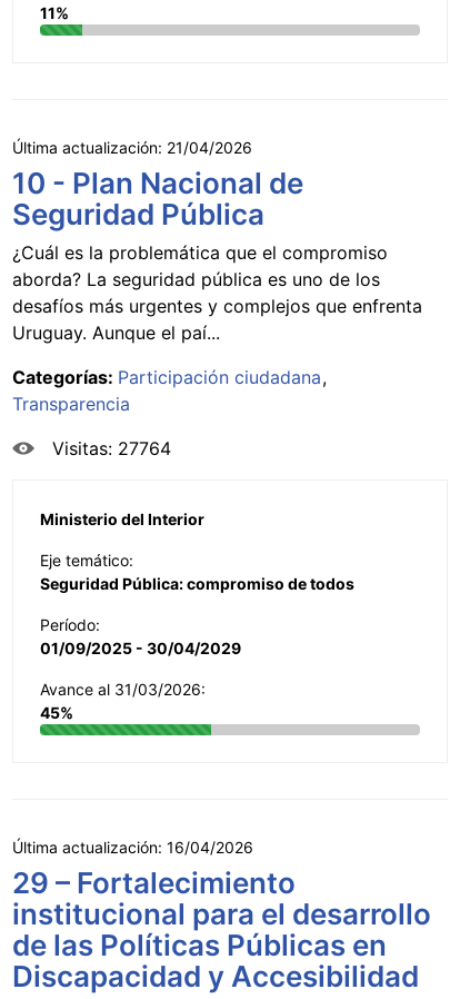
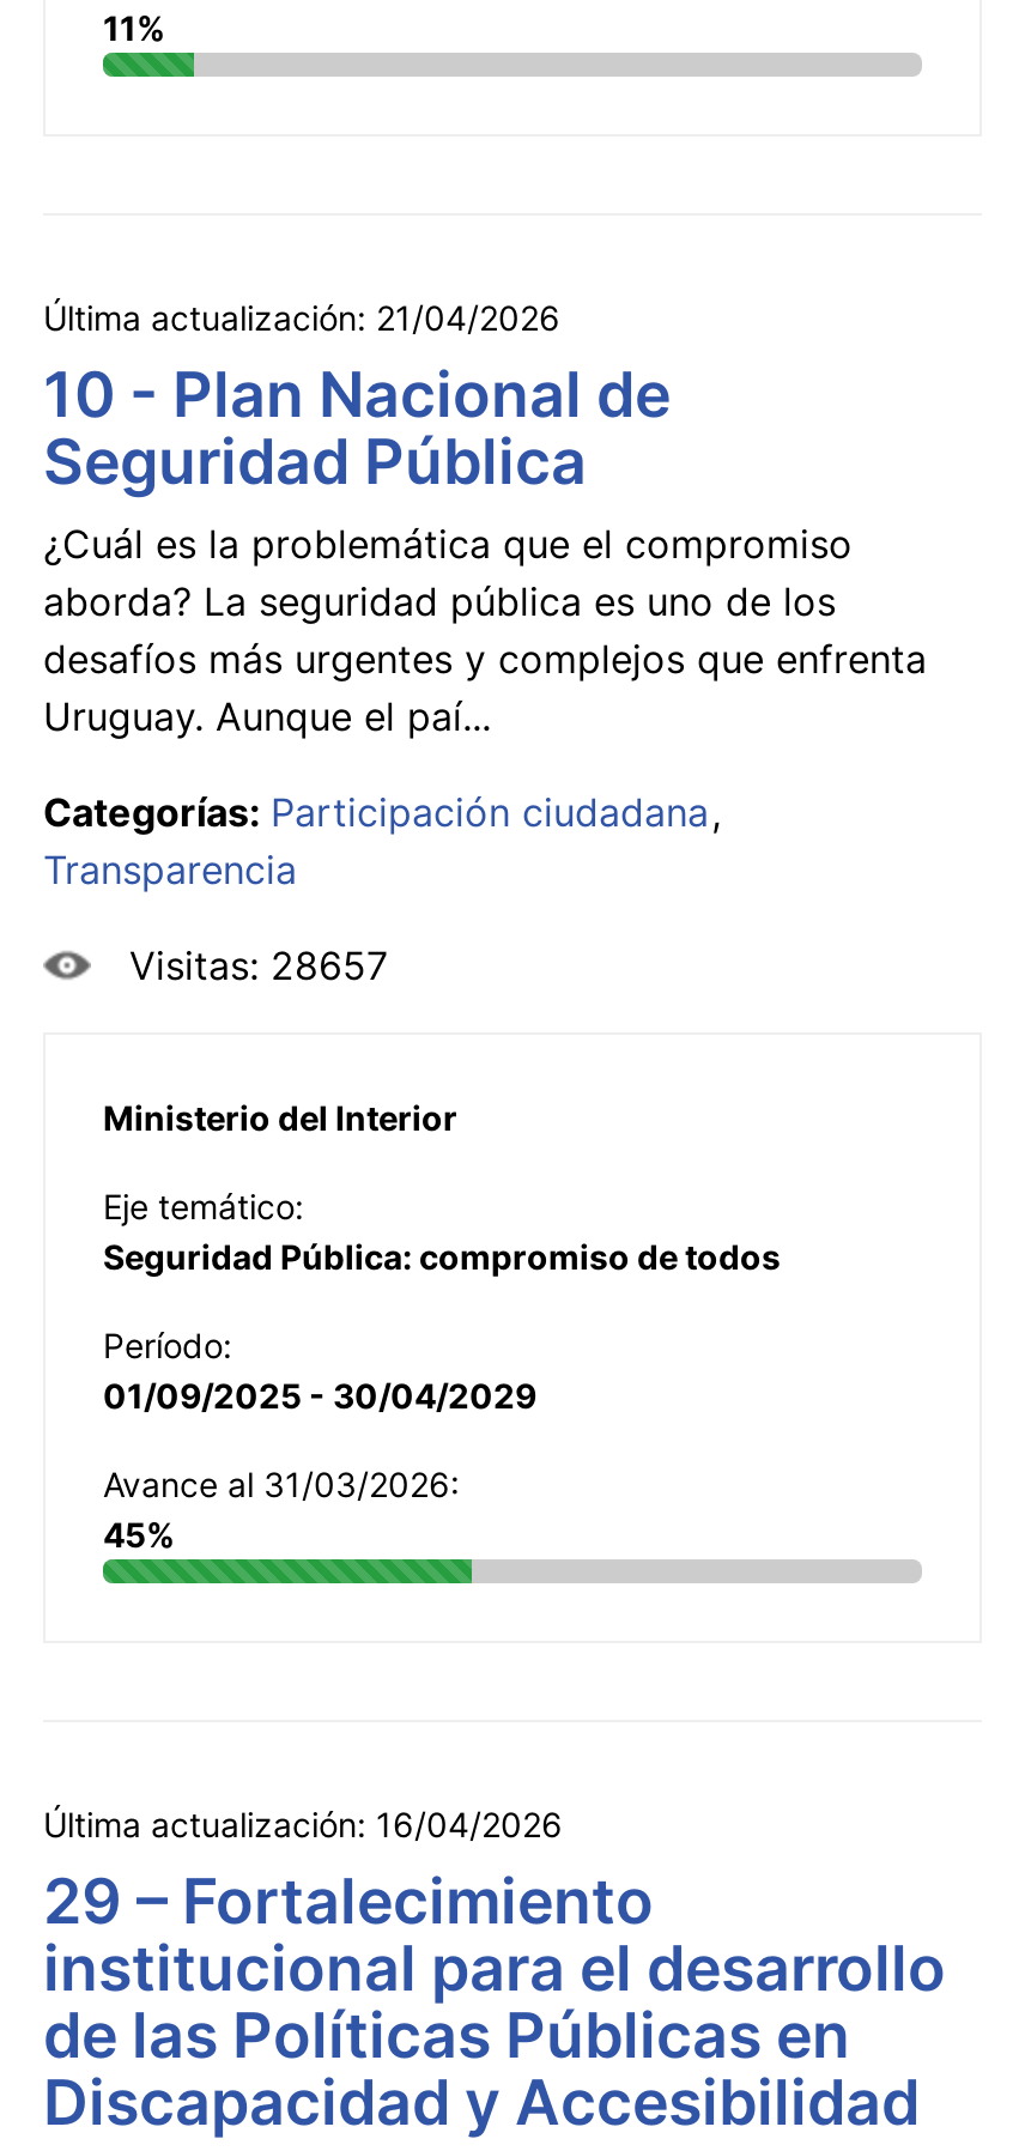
- Visitas: 27764
+ Visitas: 28657
